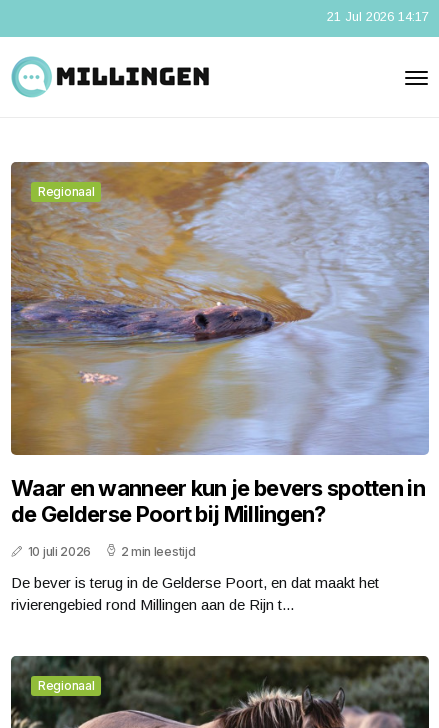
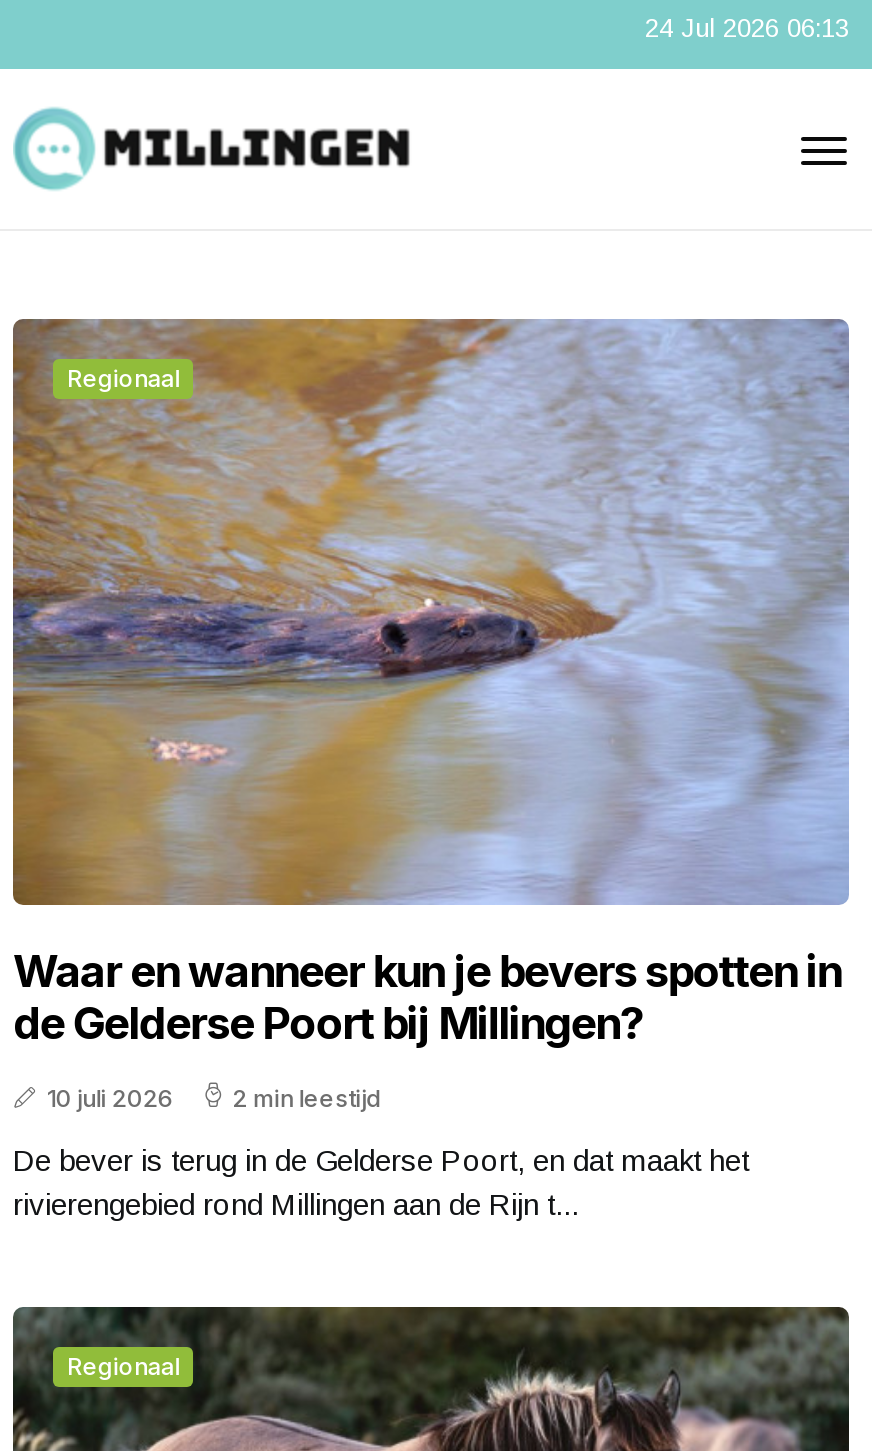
- 21 Jul 2026 14:17
+ 24 Jul 2026 06:13
